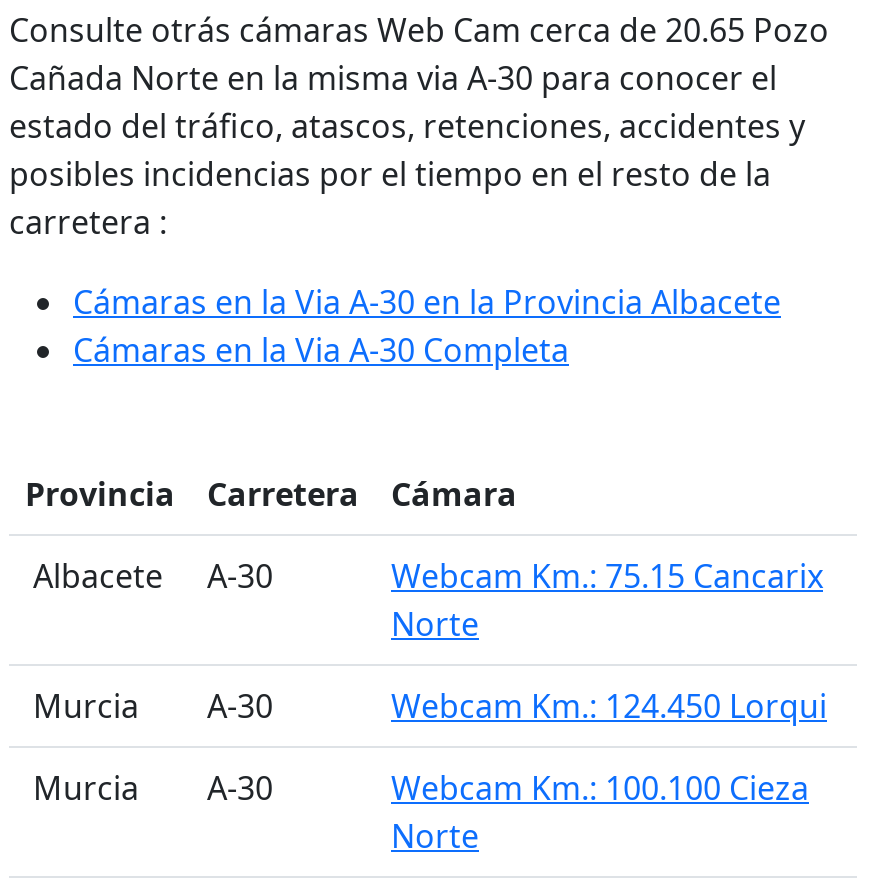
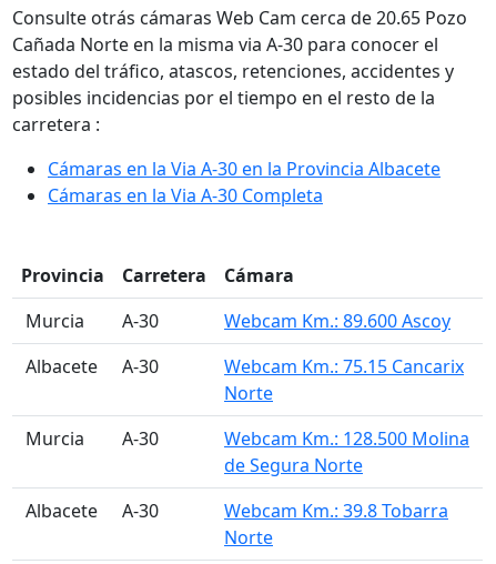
+ Murcia
+ A-30
+ Webcam Km.: 89.600 Ascoy

- Webcam Km.: 124.450 Lorqui
+ Webcam Km.: 128.500 Molina
+ de Segura Norte

- Murcia
+ Albacete

- Webcam Km.: 100.100 Cieza
+ Webcam Km.: 39.8 Tobarra
